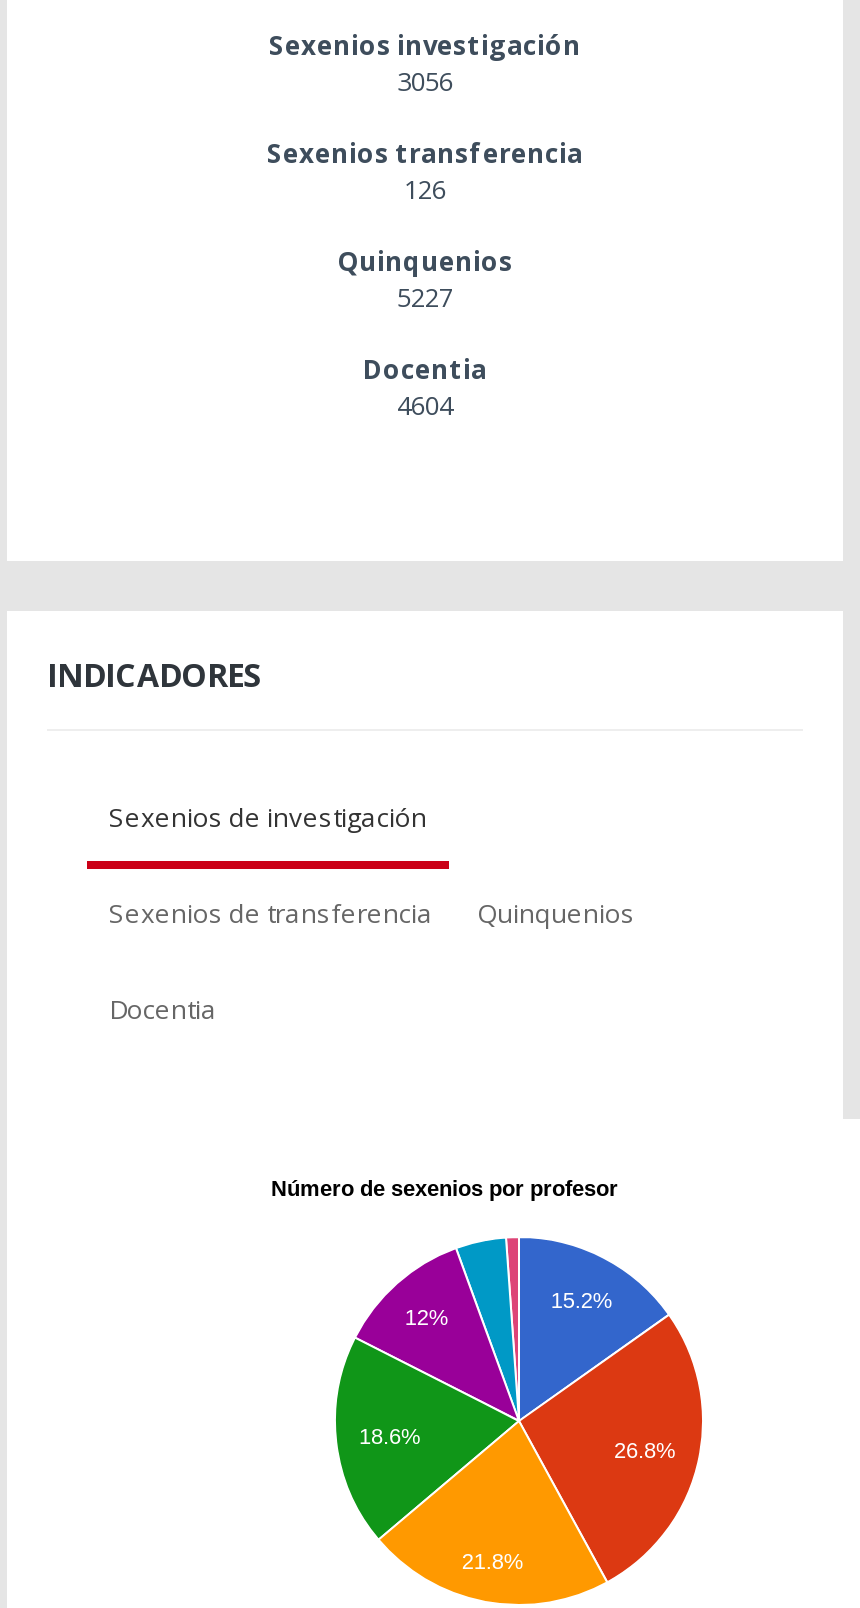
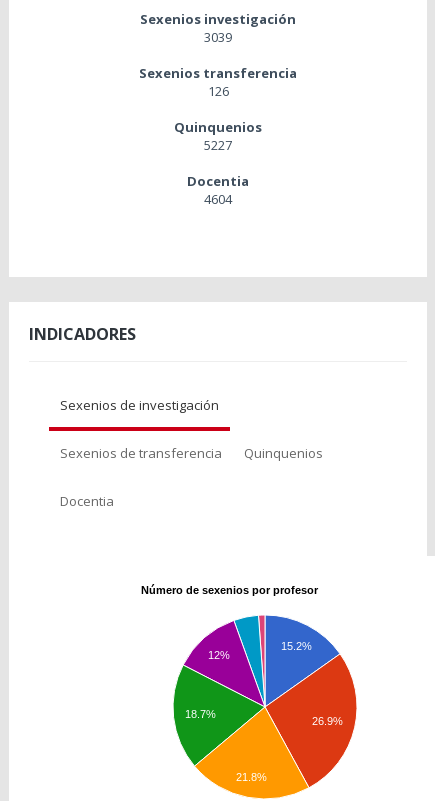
- 3056
+ 3039

- 18.6%
+ 18.7%

- 26.8%
+ 26.9%
